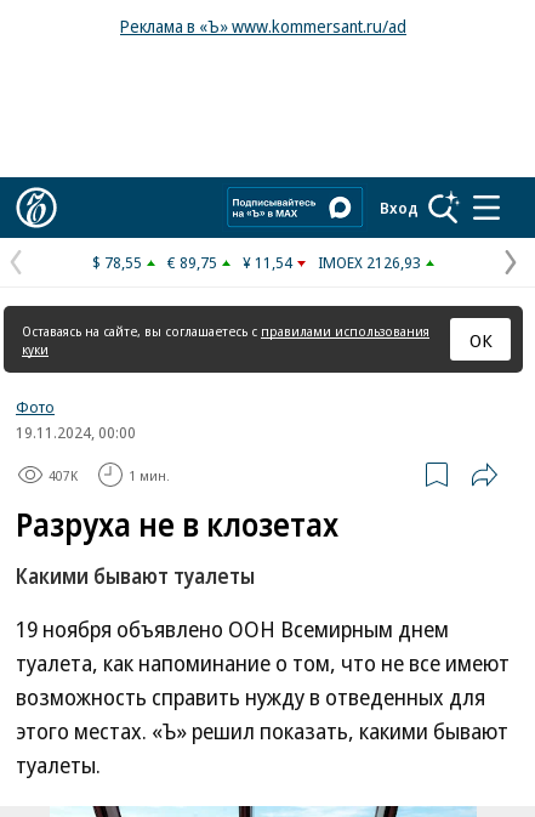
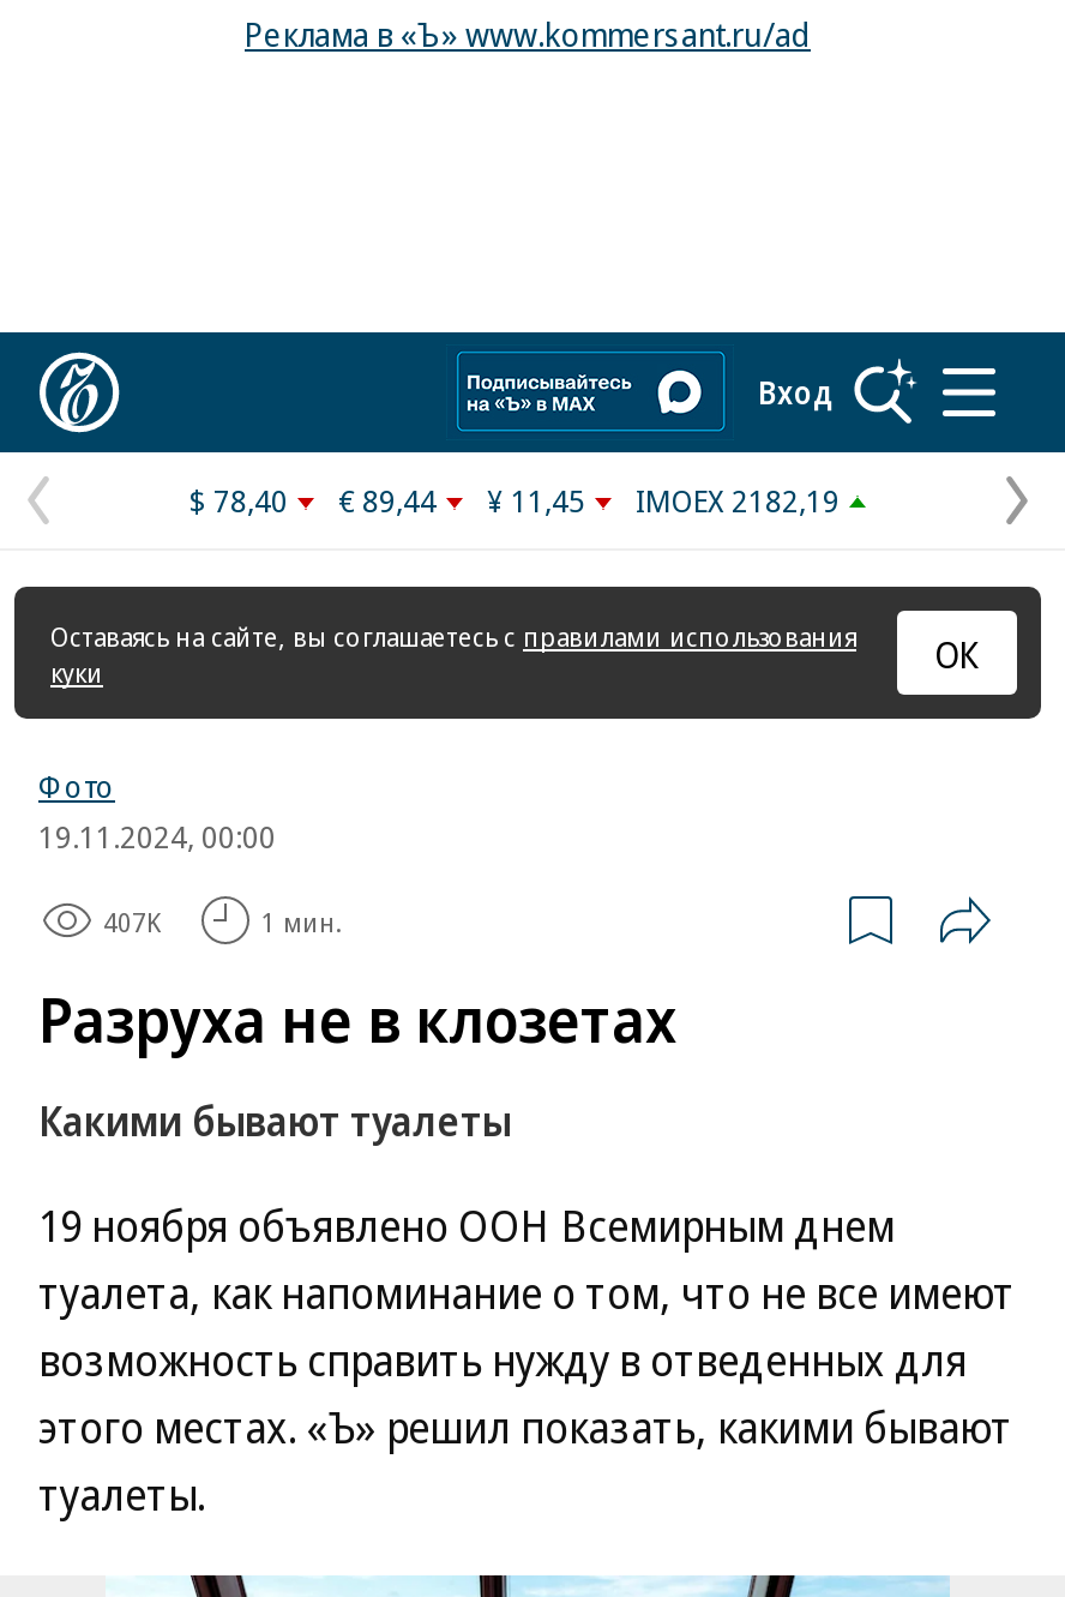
- $ 78,55
+ $ 78,40

- € 89,75
+ € 89,44

- ¥ 11,54
+ ¥ 11,45

- IMOEX 2126,93
+ IMOEX 2182,19
